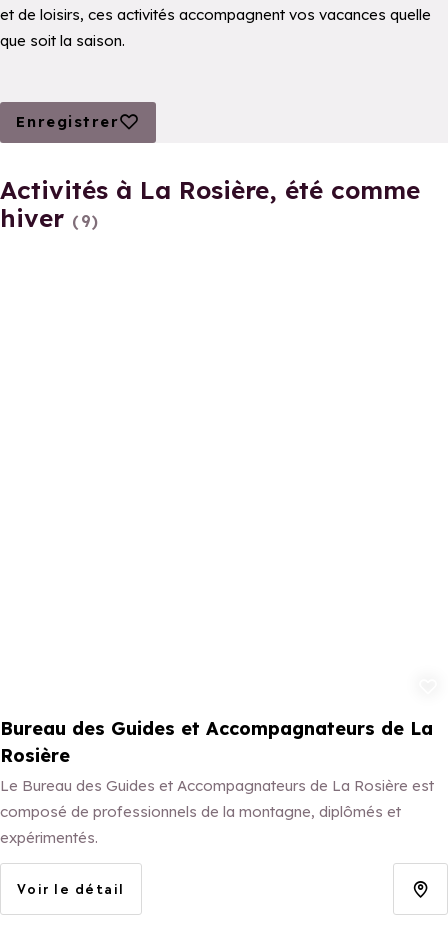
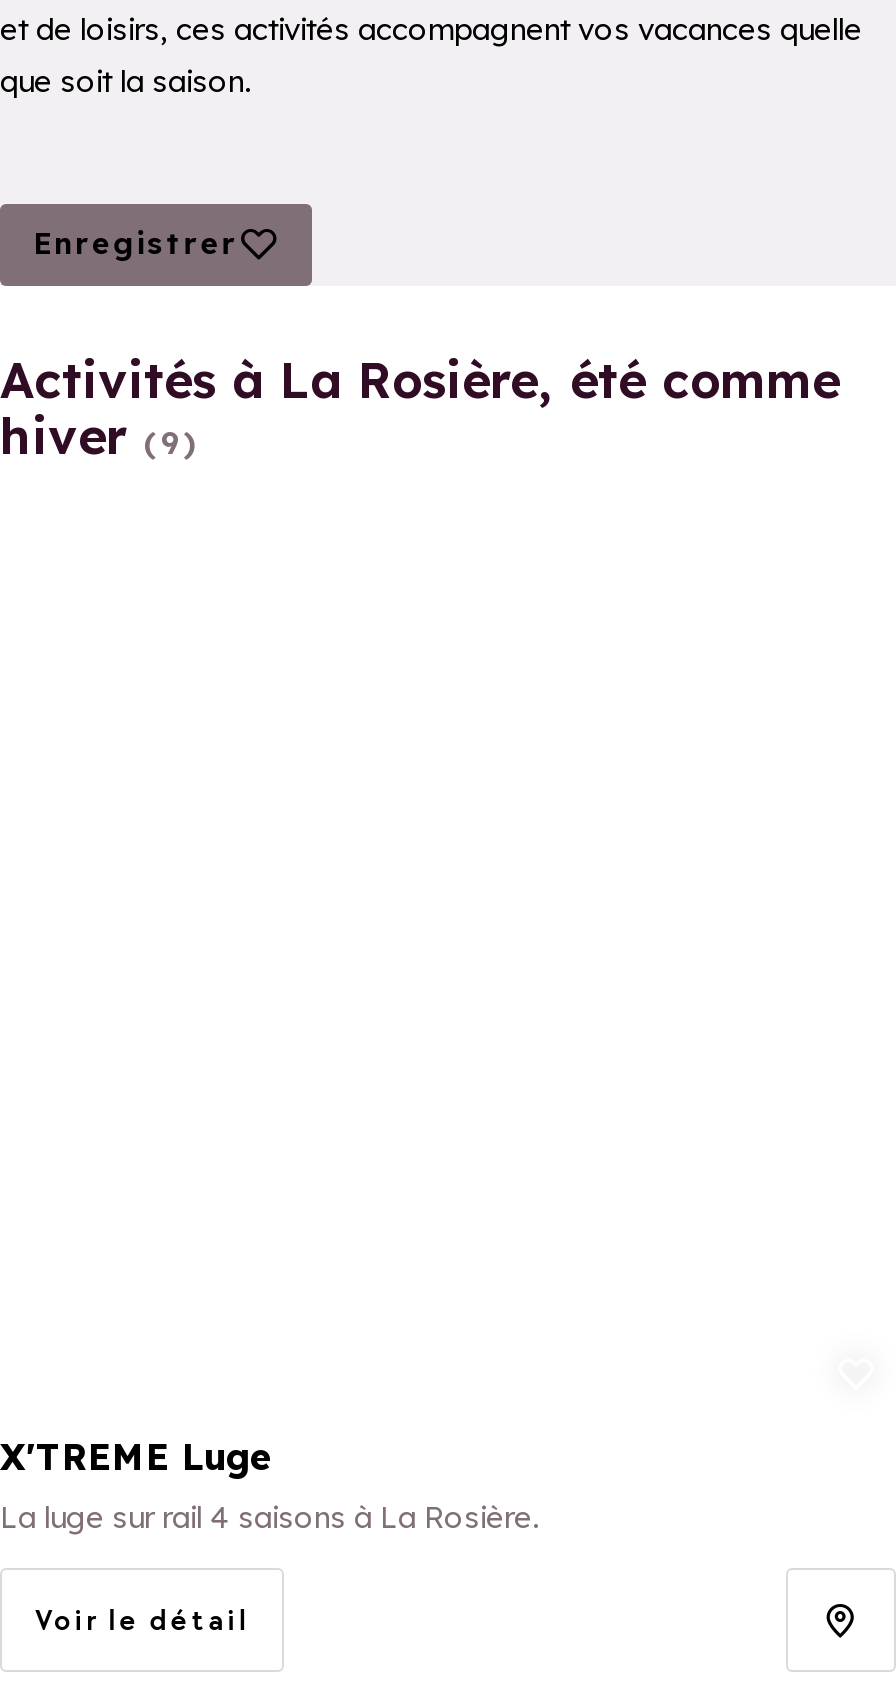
- Bureau des Guides et Accompagnateurs de La
- Rosière
- Le Bureau des Guides et Accompagnateurs de La Rosière est
- composé de professionnels de la montagne, diplômés et
- expérimentés.
+ X'TREME Luge
+ La luge sur rail 4 saisons à La Rosière.
